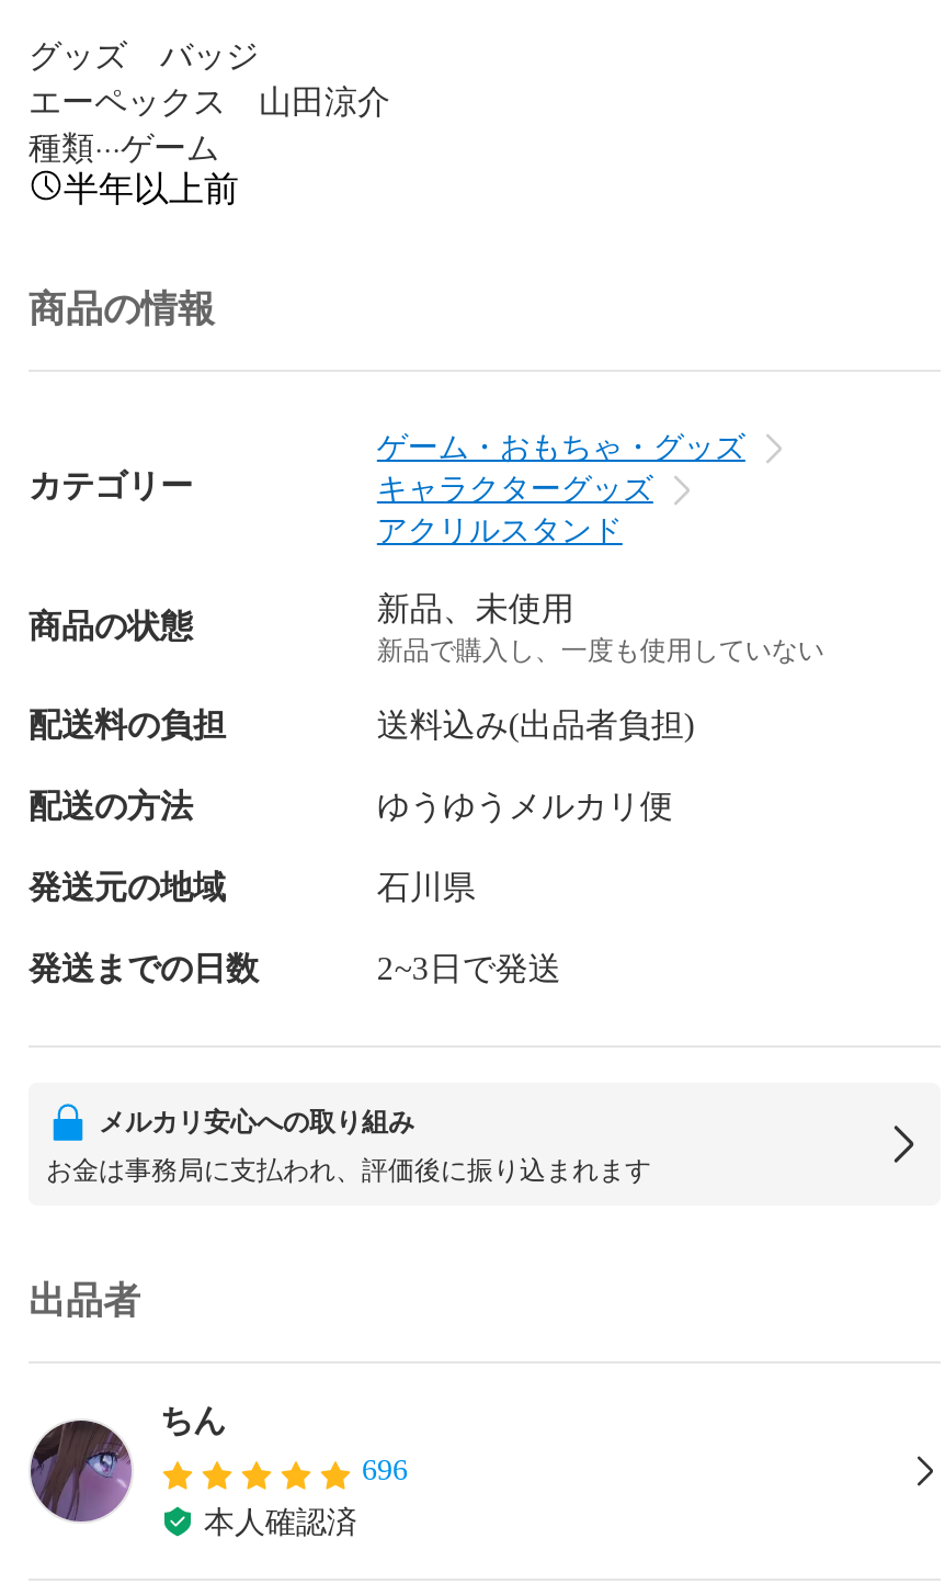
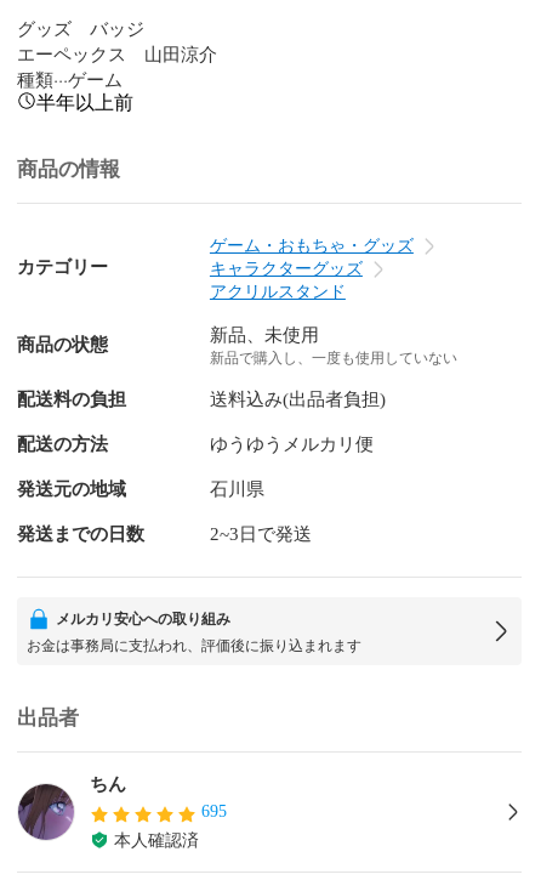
- 696
+ 695
